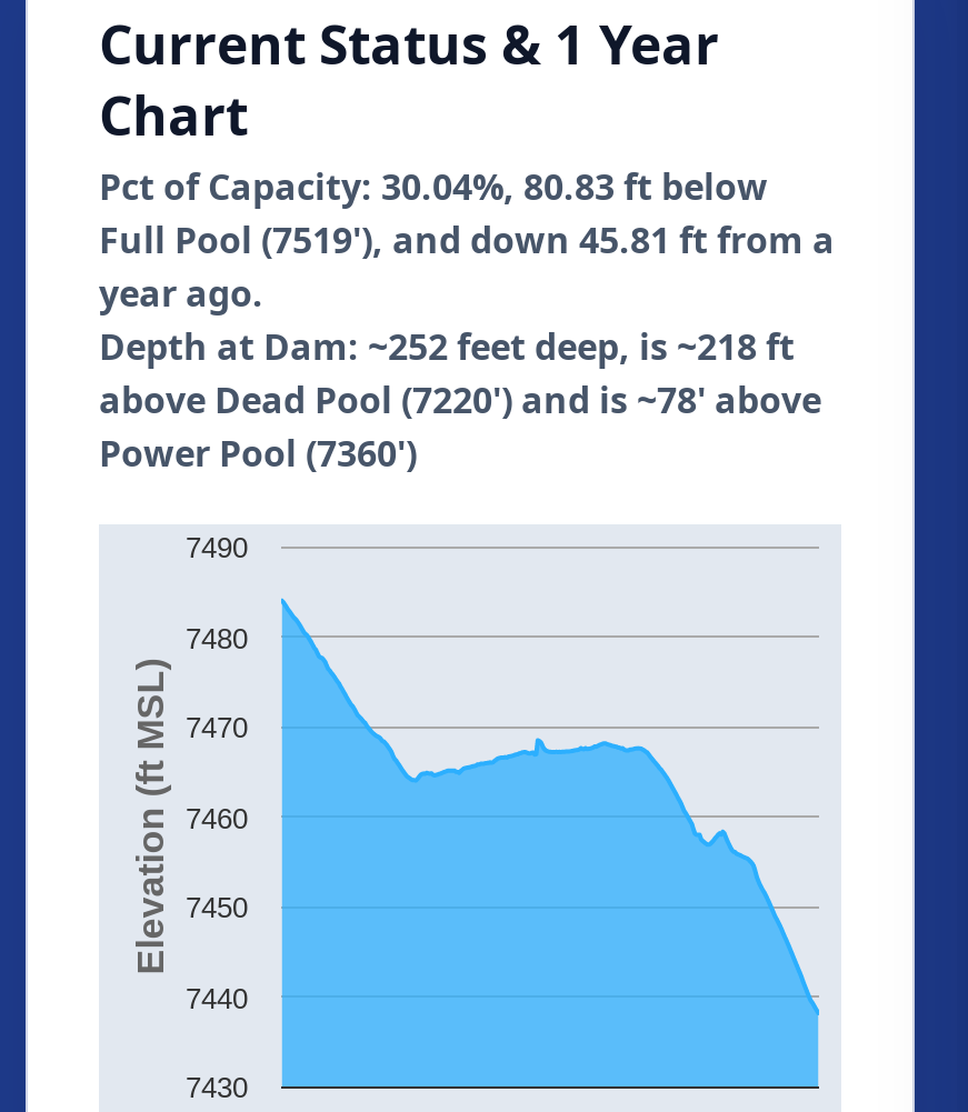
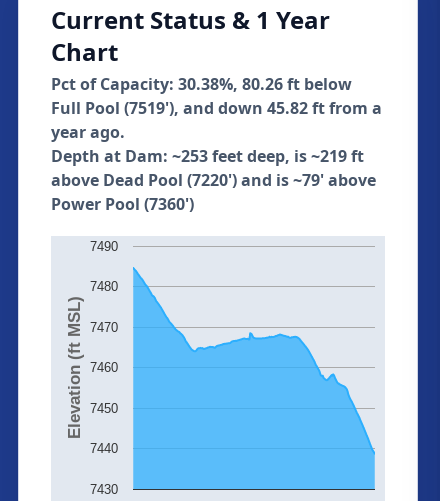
- Pct of Capacity: 30.04%, 80.83 ft below
+ Pct of Capacity: 30.38%, 80.26 ft below

- Full Pool (7519'), and down 45.81 ft from a
+ Full Pool (7519'), and down 45.82 ft from a

- Depth at Dam: ~252 feet deep, is ~218 ft
+ Depth at Dam: ~253 feet deep, is ~219 ft

- above Dead Pool (7220') and is ~78' above
+ above Dead Pool (7220') and is ~79' above
